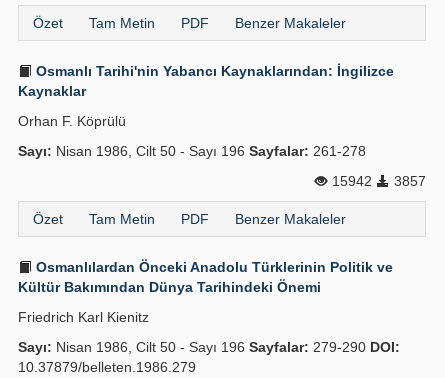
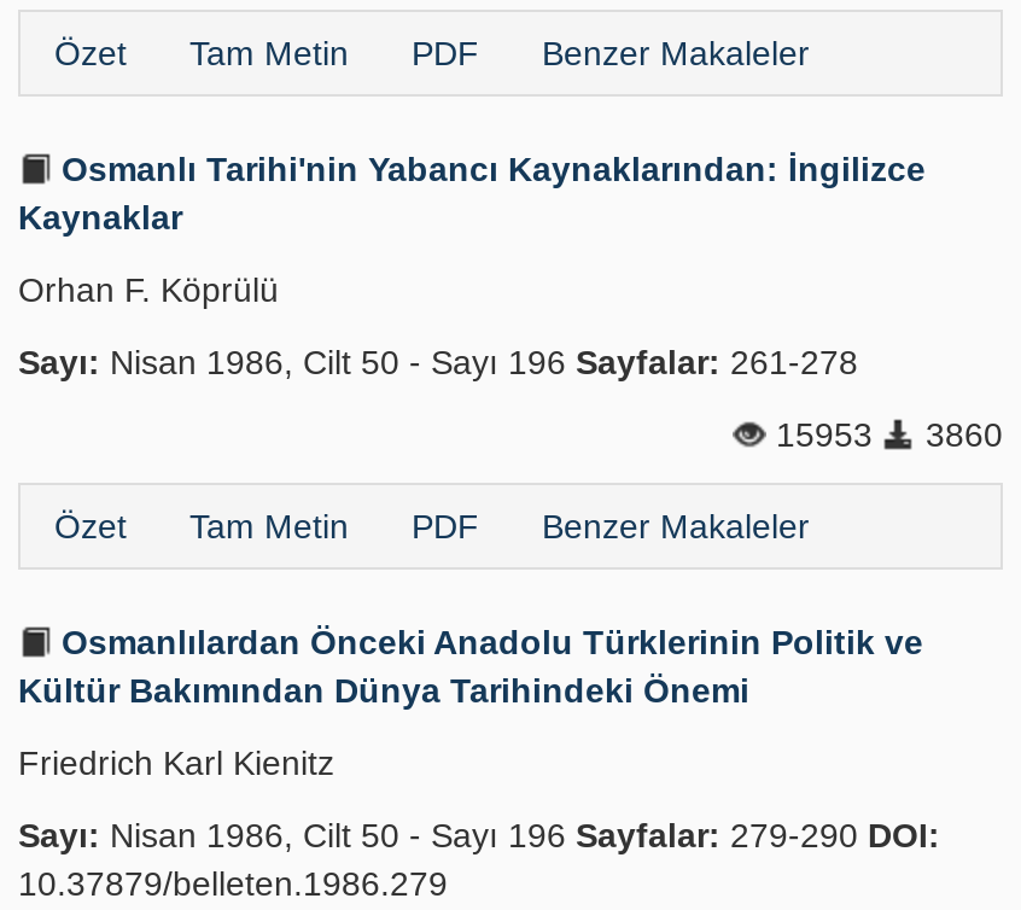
- 15942
+ 15953

- 3857
+ 3860
